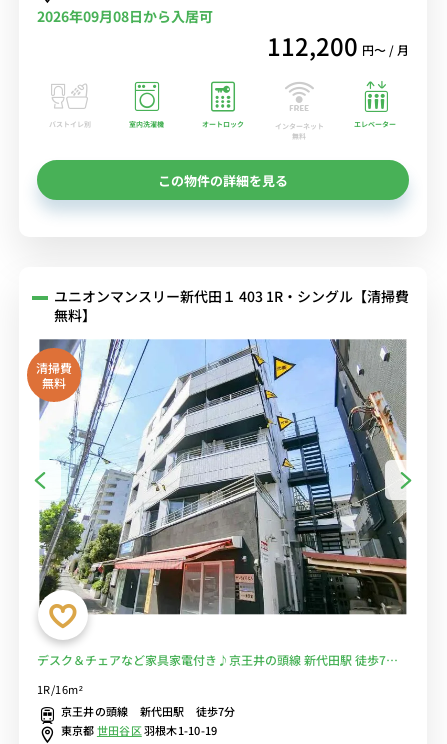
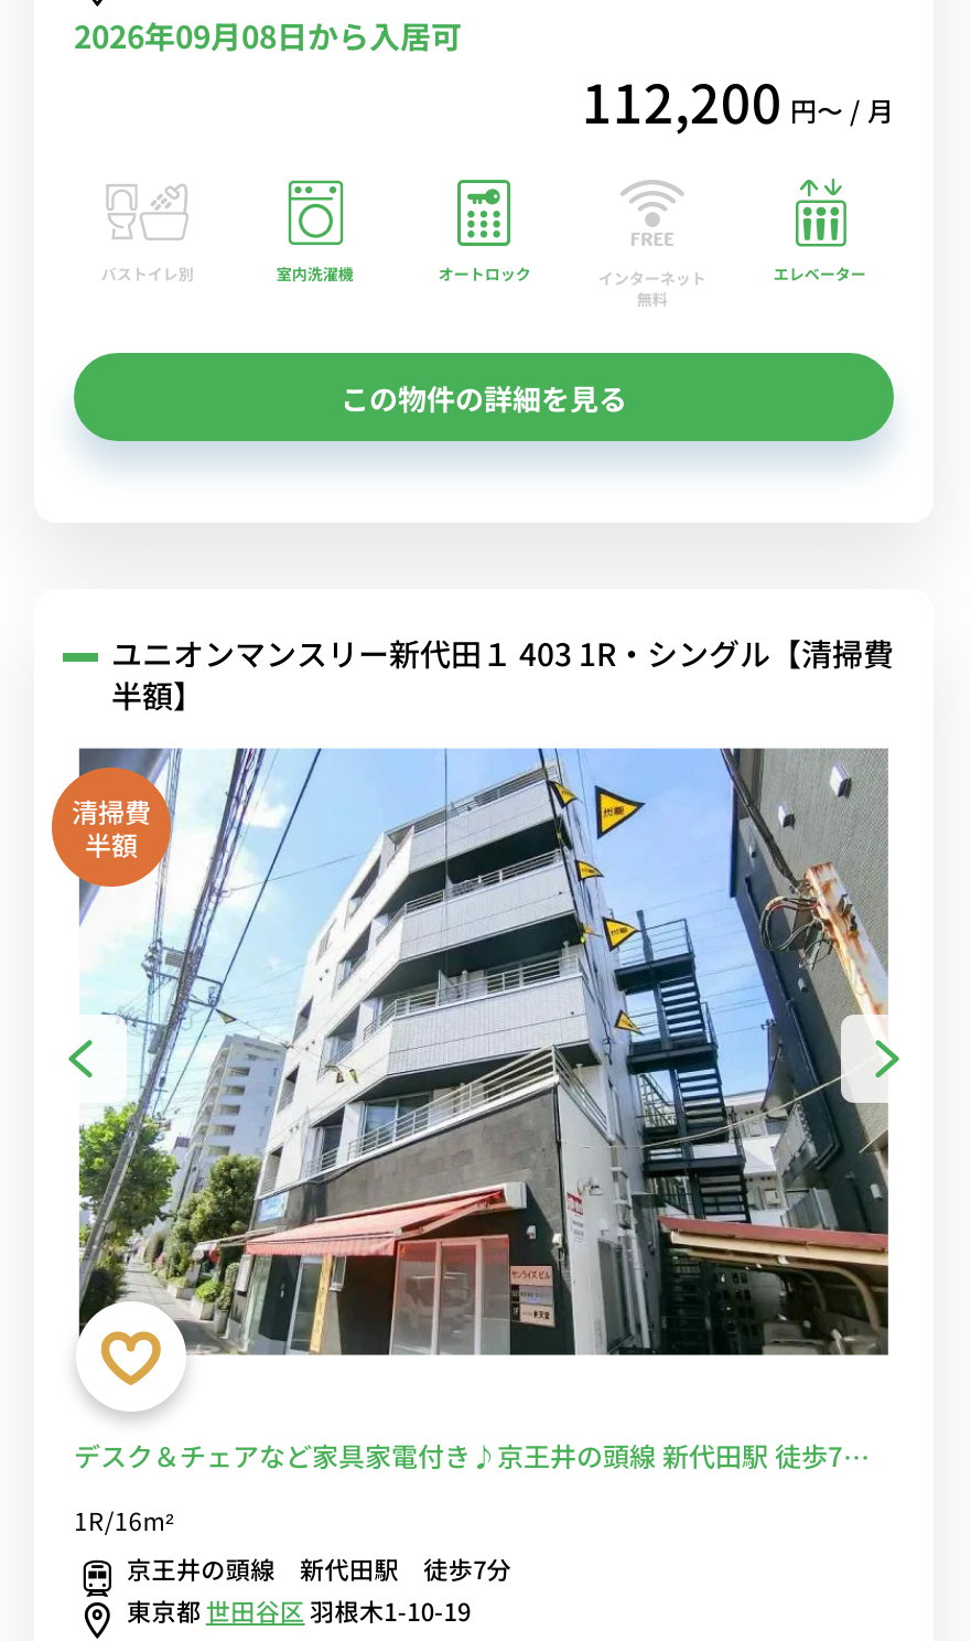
- 無料】
+ 半額】

- 無料
+ 半額
